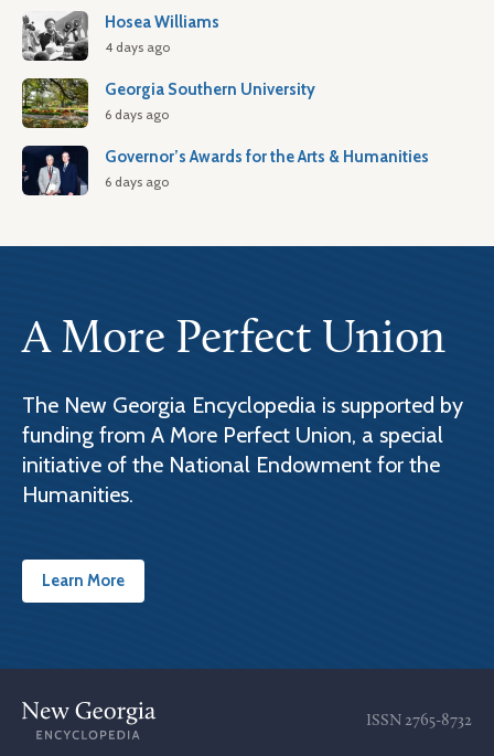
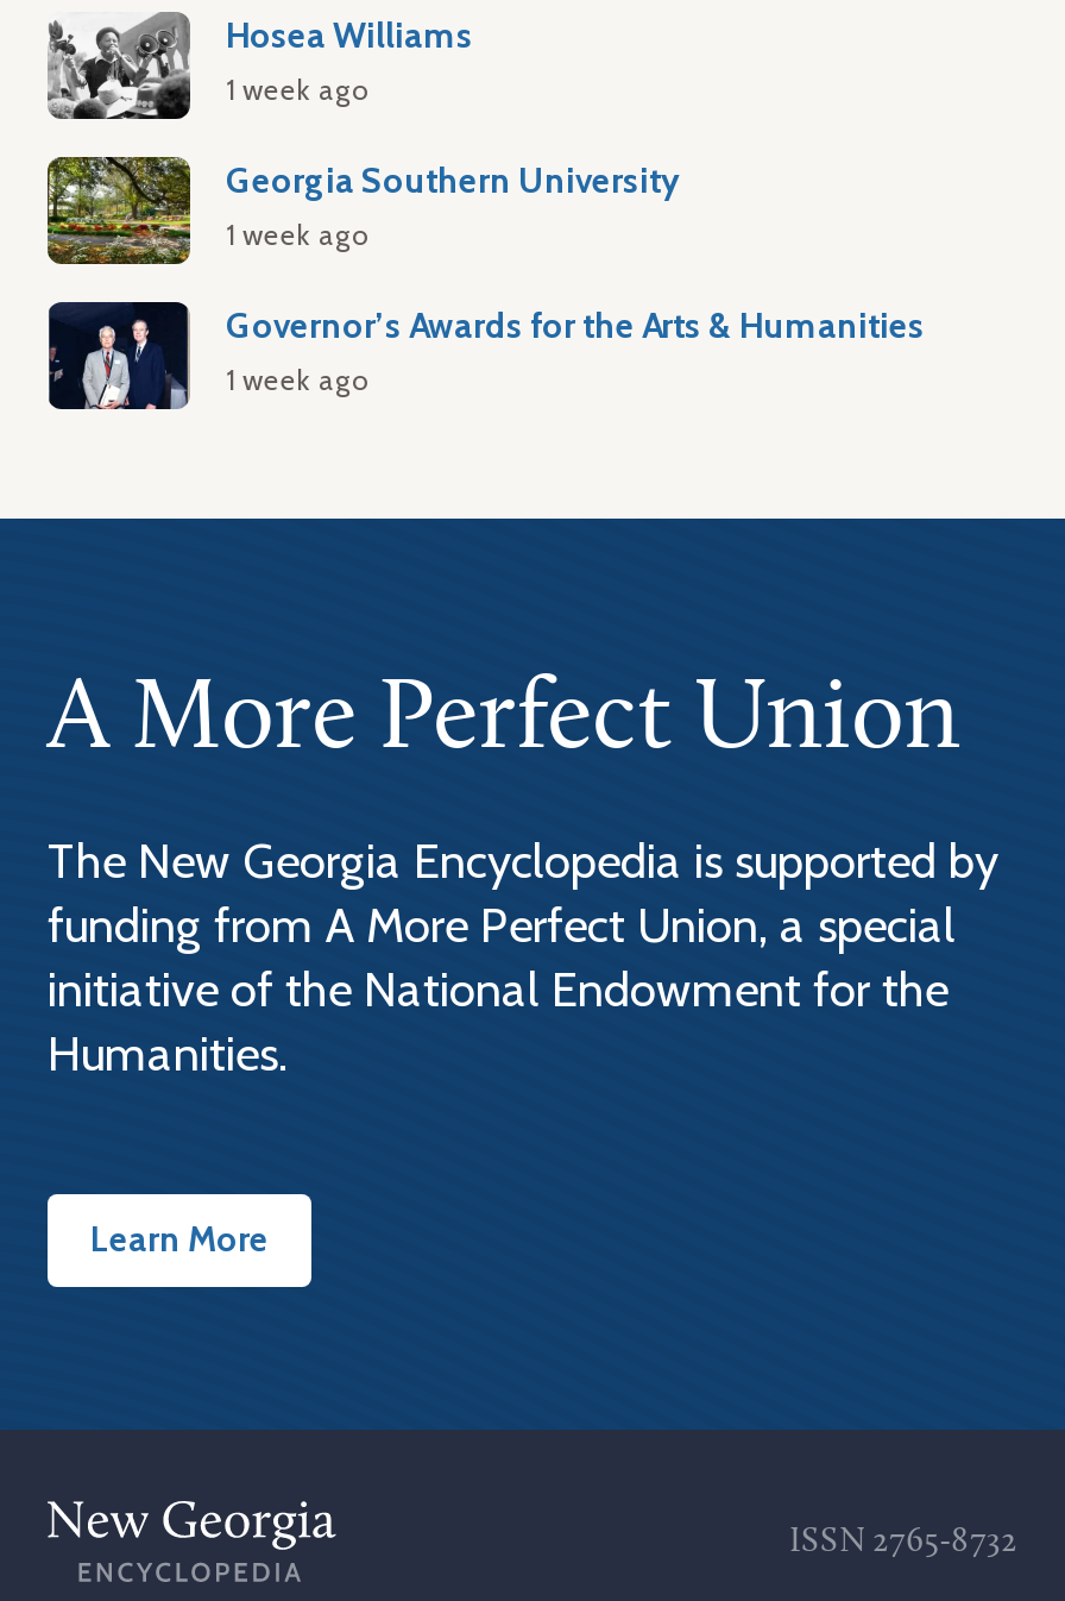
- 4 days ago
+ 1 week ago

- 6 days ago
+ 1 week ago

- 6 days ago
+ 1 week ago
